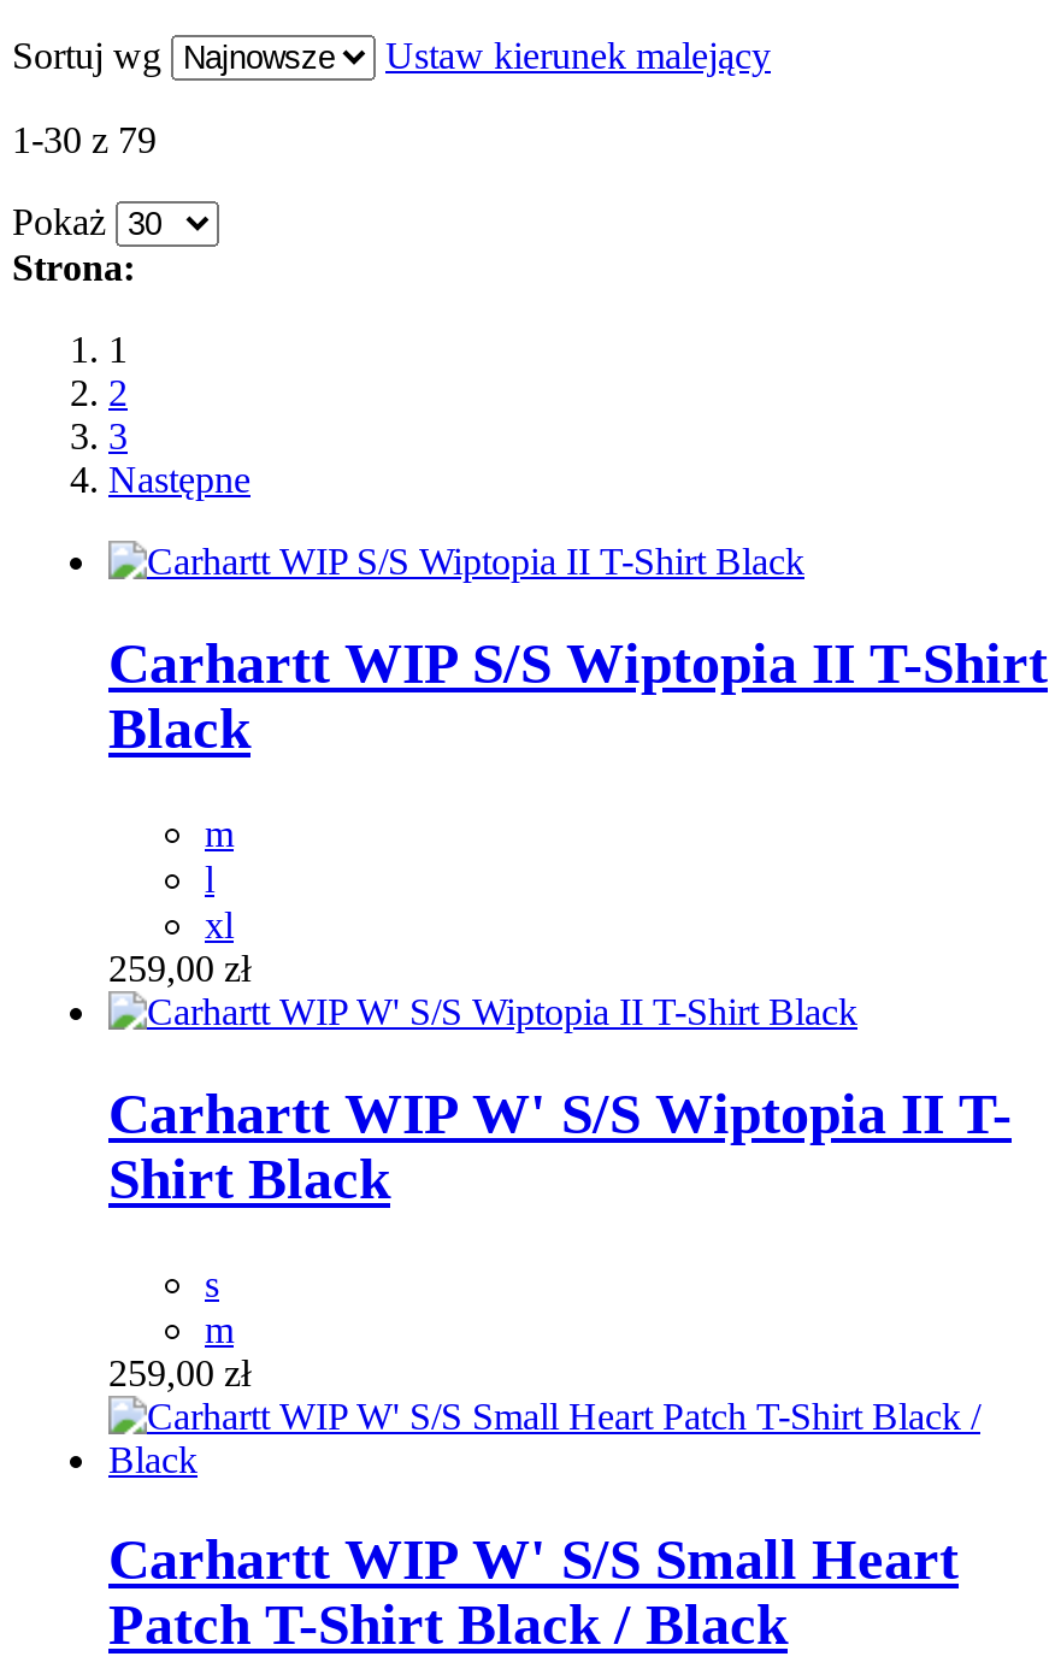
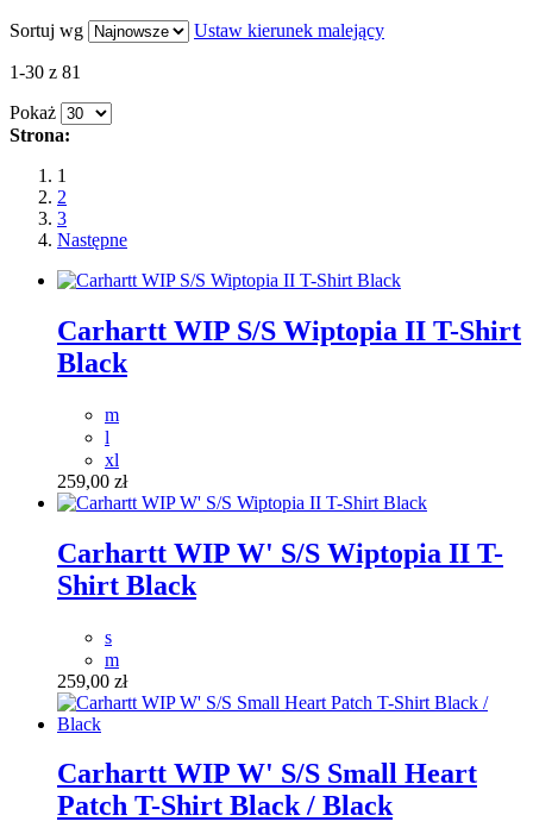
- 1-30 z 79
+ 1-30 z 81
